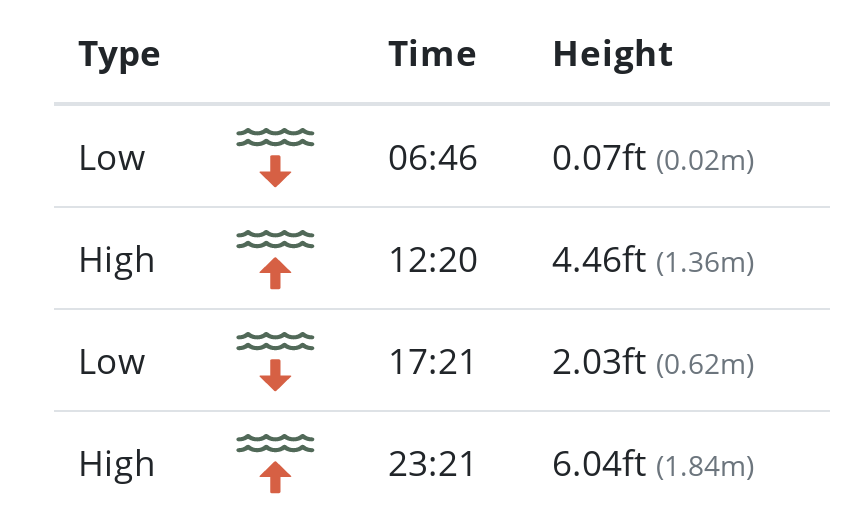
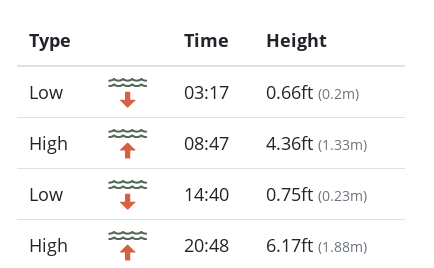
- 06:46
- 0.07ft (0.02m)
+ 03:17
+ 0.66ft (0.2m)

- 12:20
- 4.46ft (1.36m)
+ 08:47
+ 4.36ft (1.33m)

- 17:21
- 2.03ft (0.62m)
+ 14:40
+ 0.75ft (0.23m)

- 23:21
- 6.04ft (1.84m)
+ 20:48
+ 6.17ft (1.88m)
